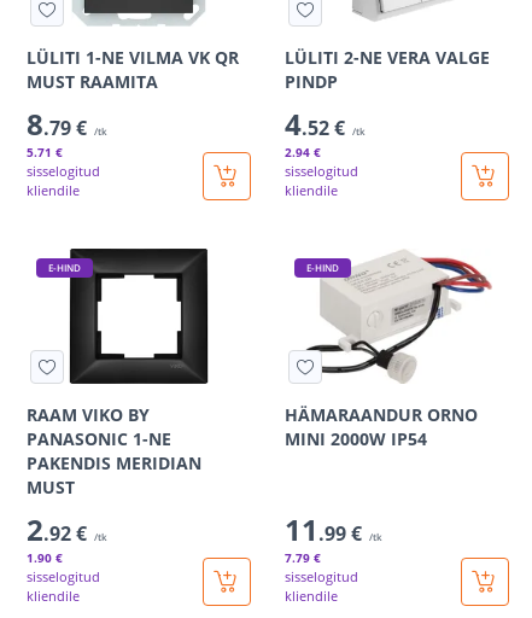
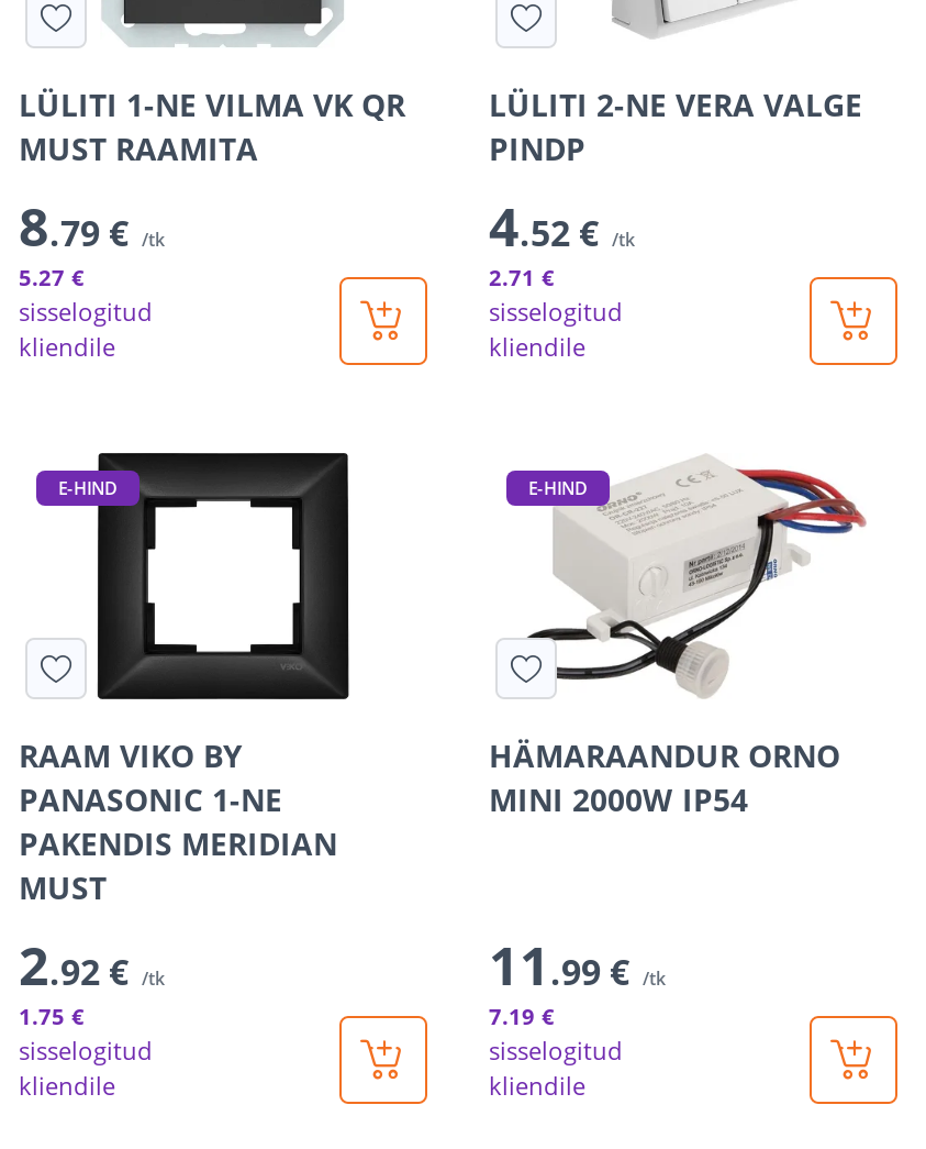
- 5.71 €
+ 5.27 €

- 2.94 €
+ 2.71 €

- 1.90 €
+ 1.75 €

- 7.79 €
+ 7.19 €
